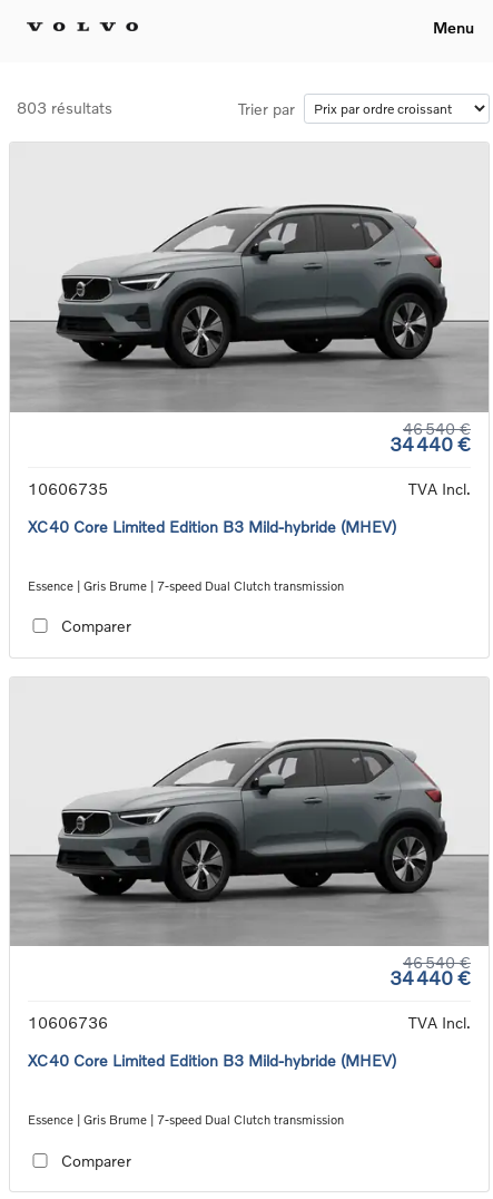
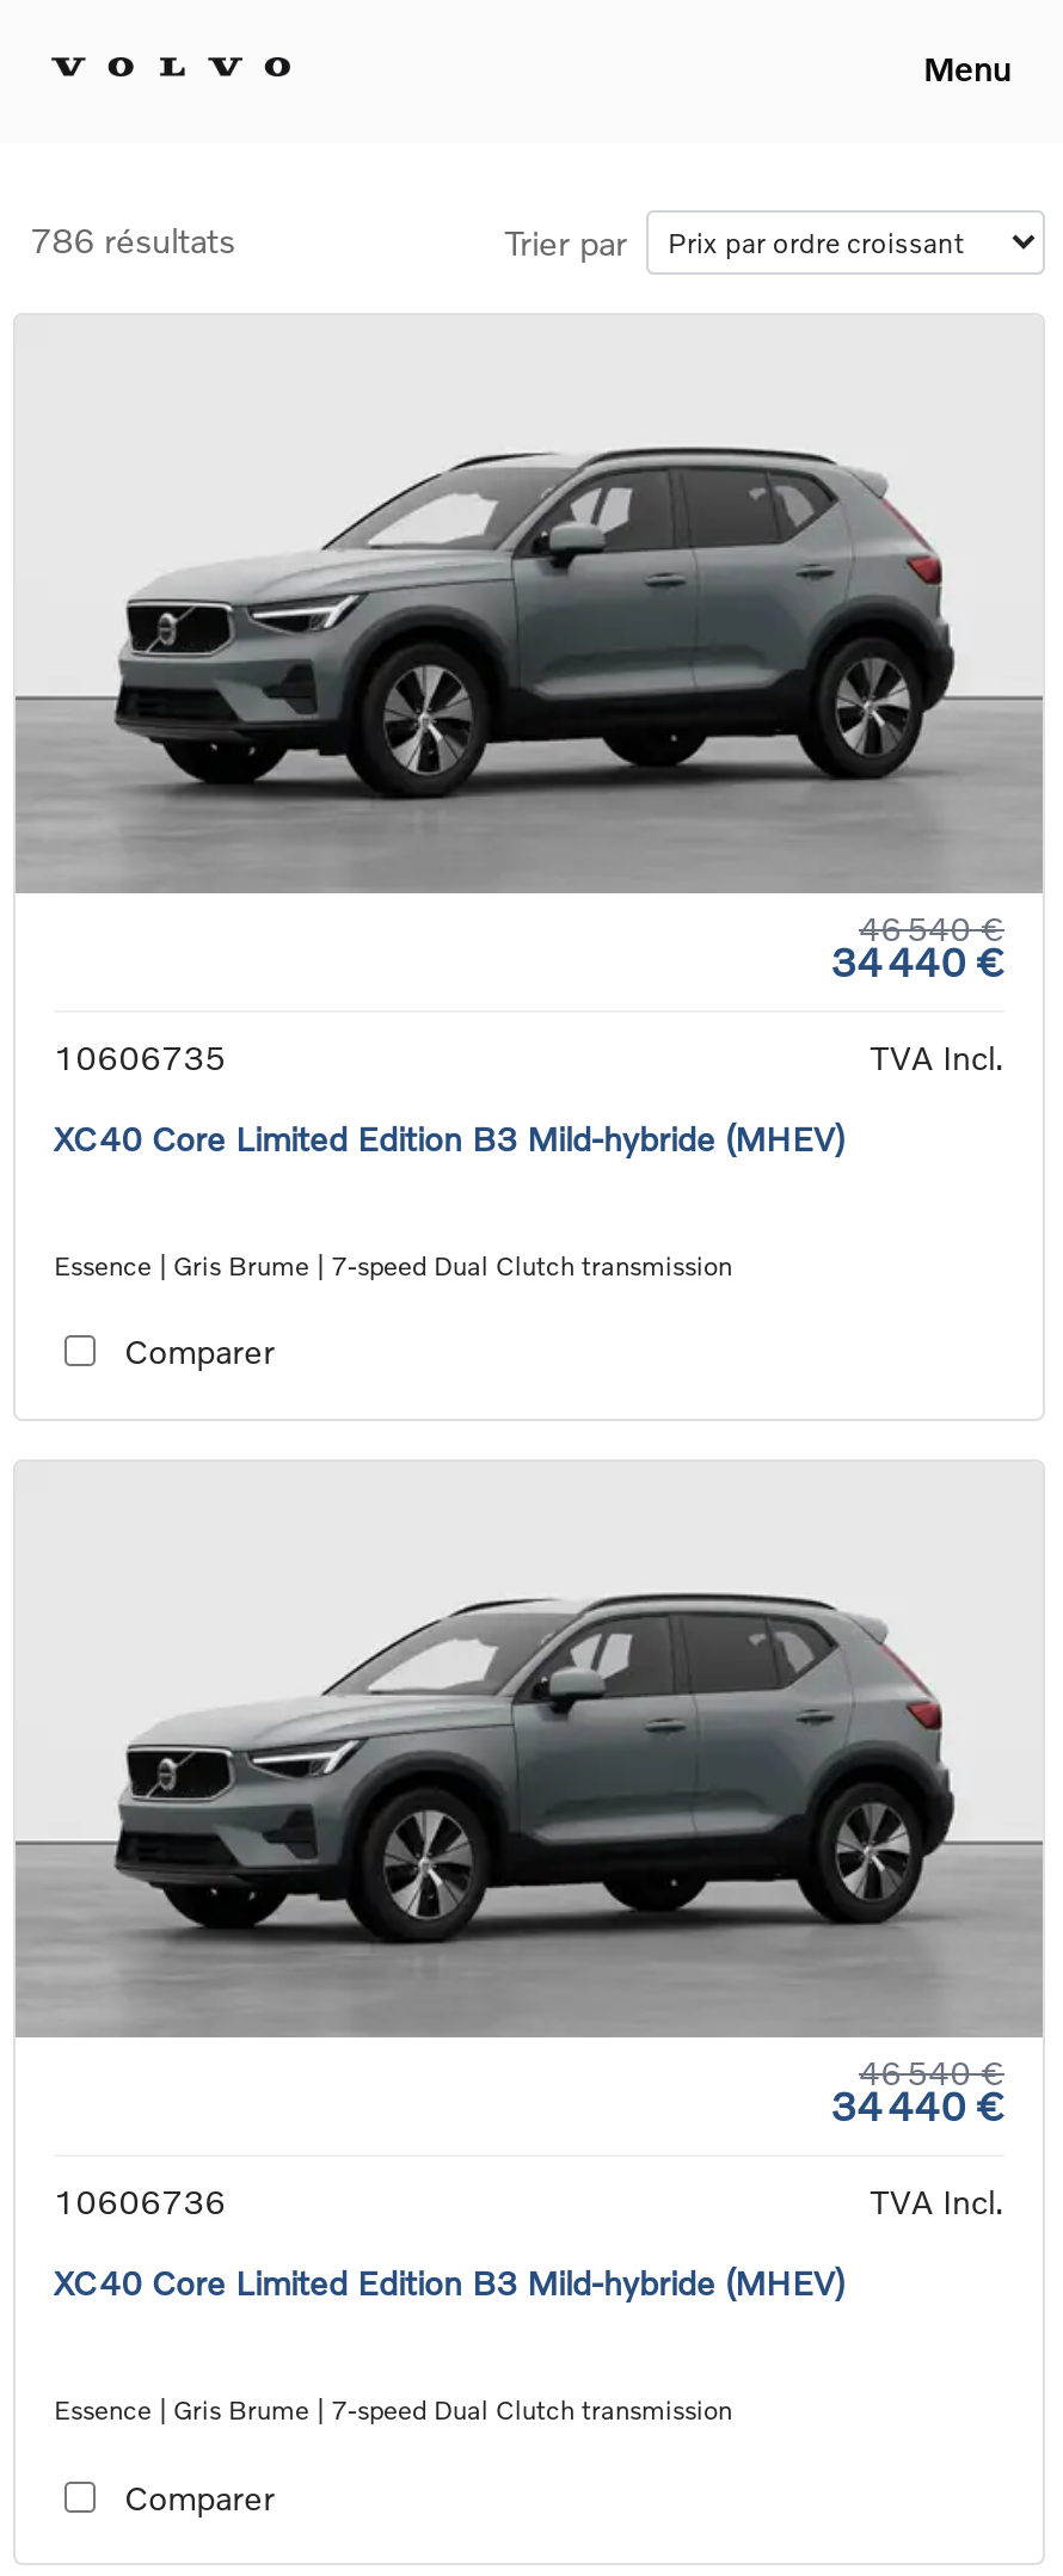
- 803 résultats
+ 786 résultats
